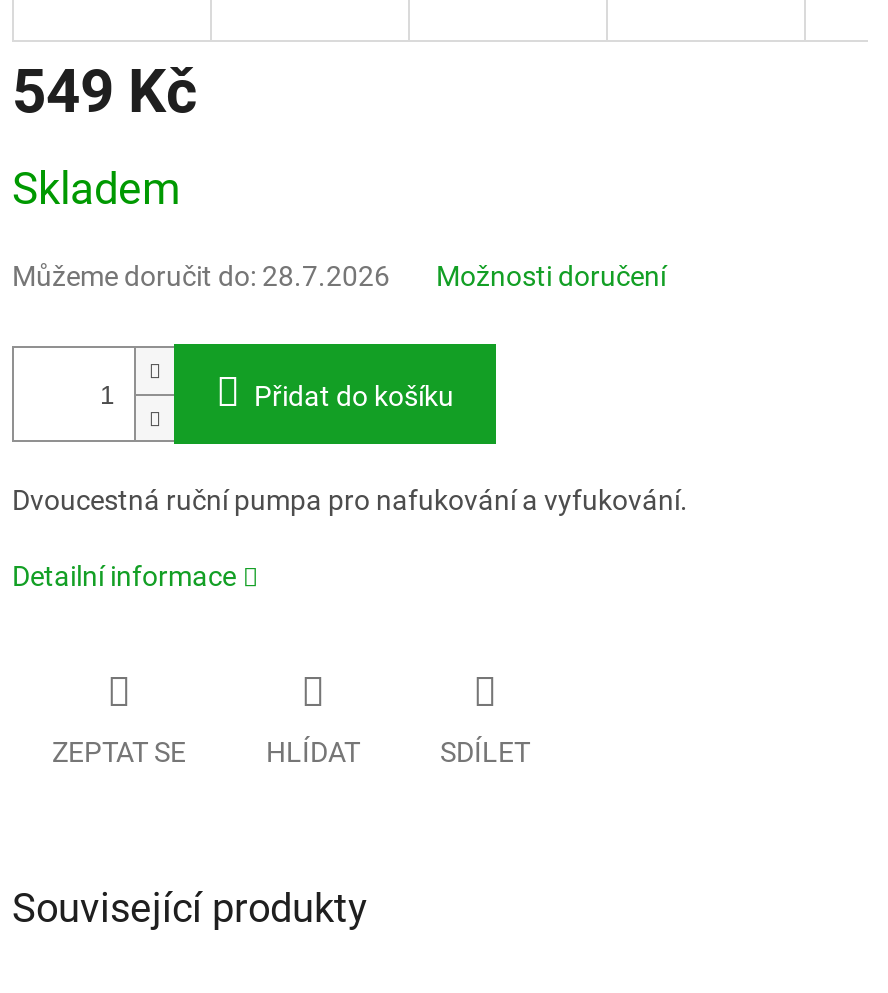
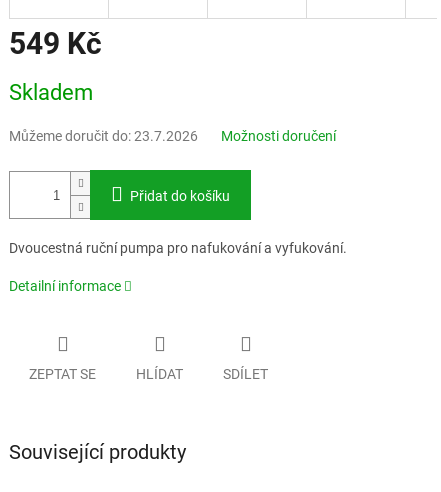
- Můžeme doručit do: 28.7.2026
+ Můžeme doručit do: 23.7.2026
